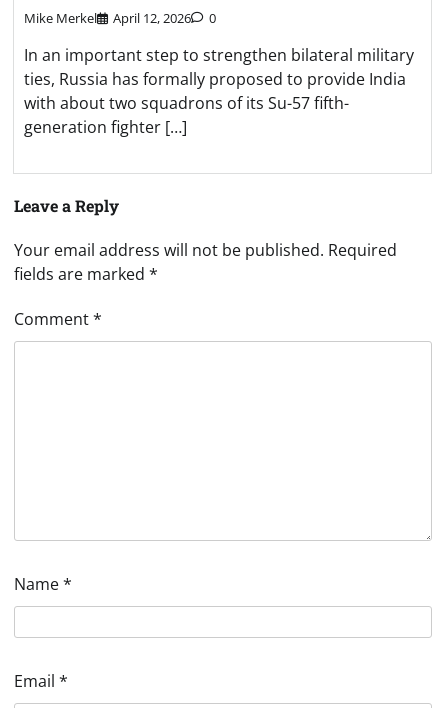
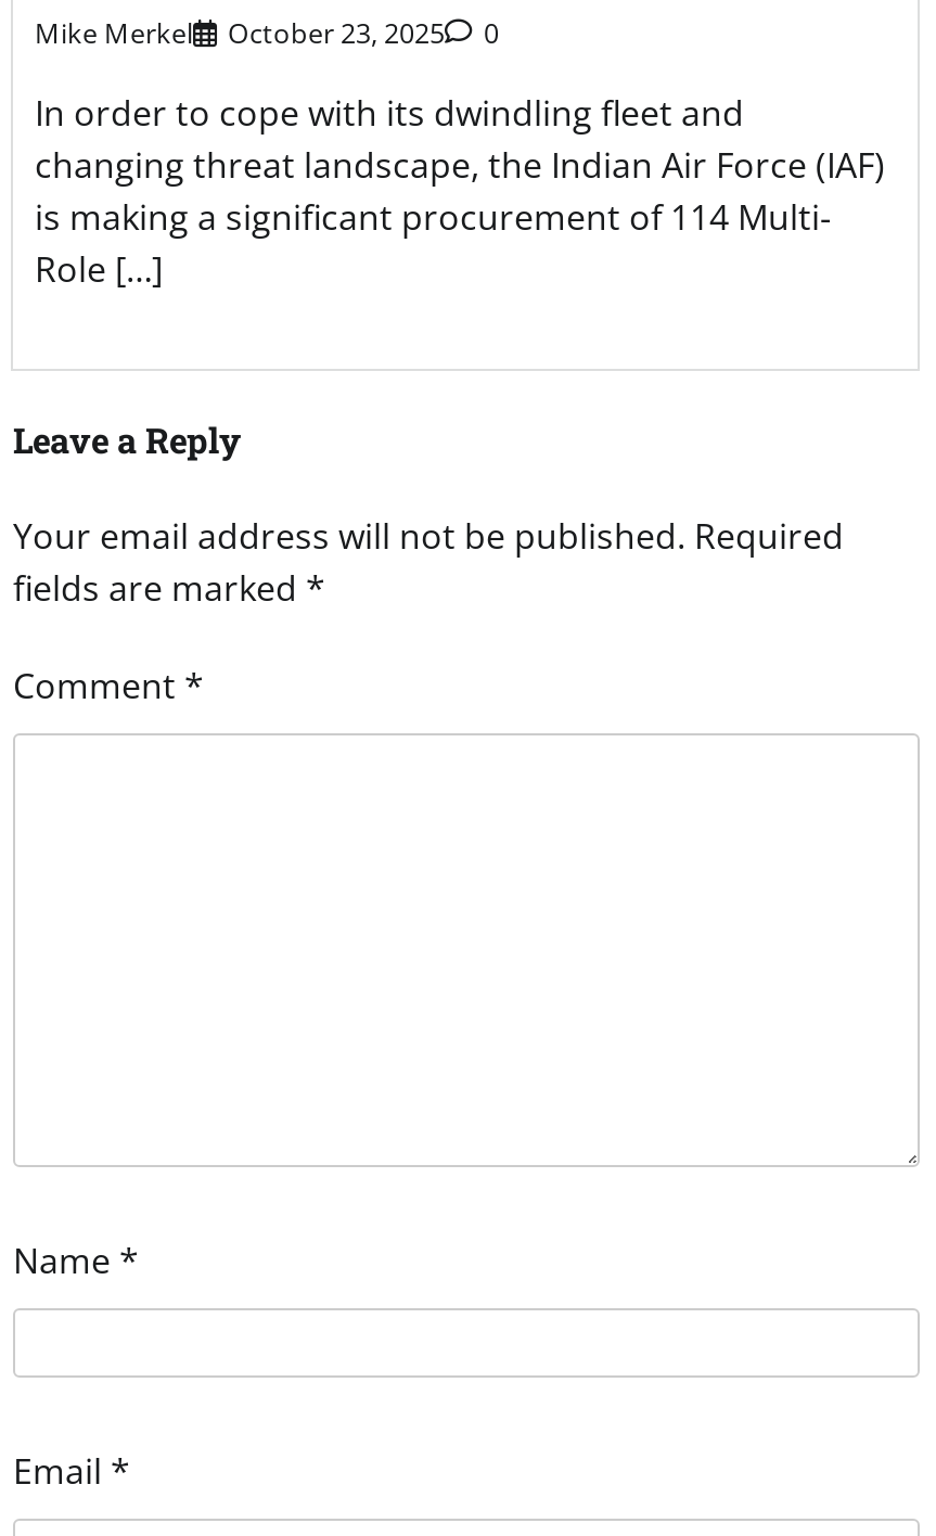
- Mike Merkel April 12, 2026 0
+ Mike Merkel October 23, 2025 0

- In an important step to strengthen bilateral military
- ties, Russia has formally proposed to provide India
- with about two squadrons of its Su-57 fifth-
- generation fighter […]
+ In order to cope with its dwindling fleet and
+ changing threat landscape, the Indian Air Force (IAF)
+ is making a significant procurement of 114 Multi-
+ Role […]
